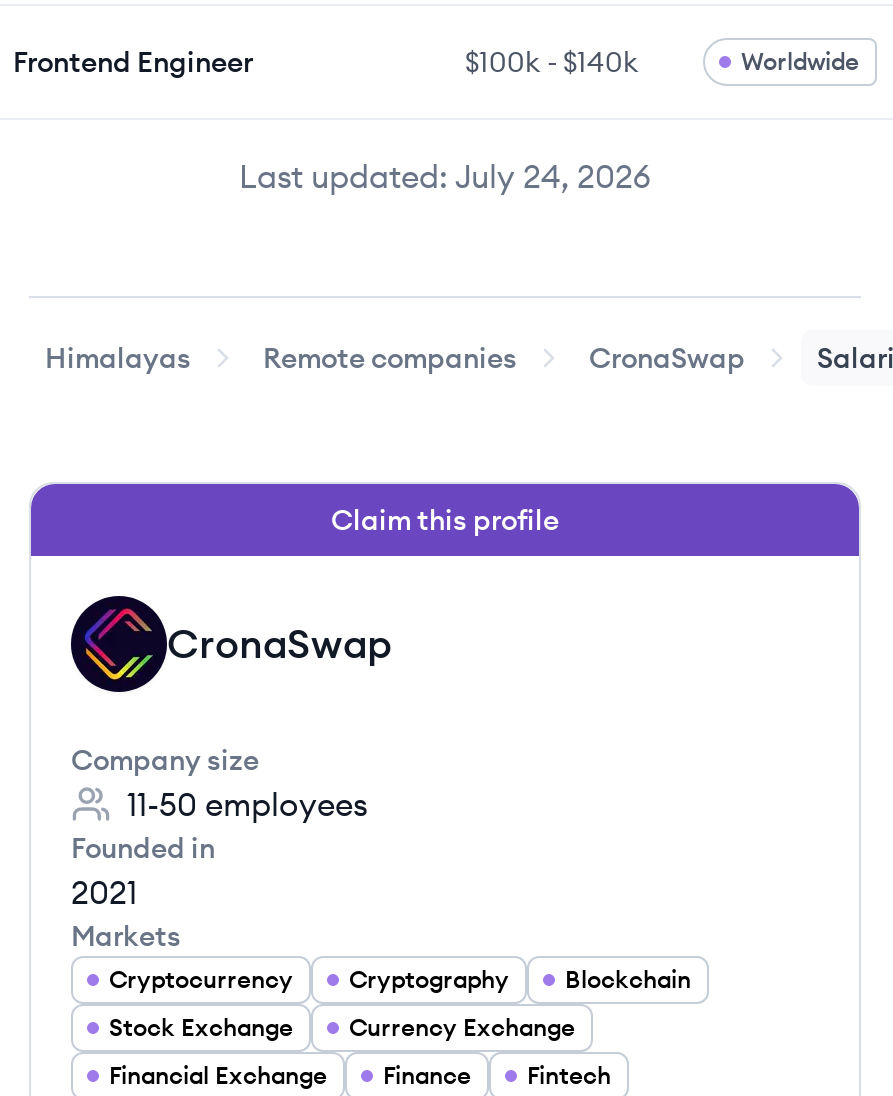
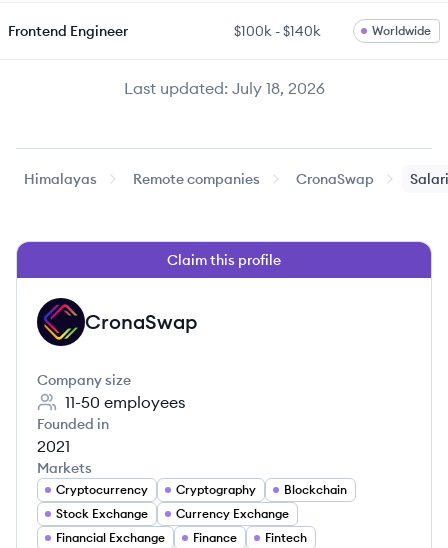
- Last updated: July 24, 2026
+ Last updated: July 18, 2026
